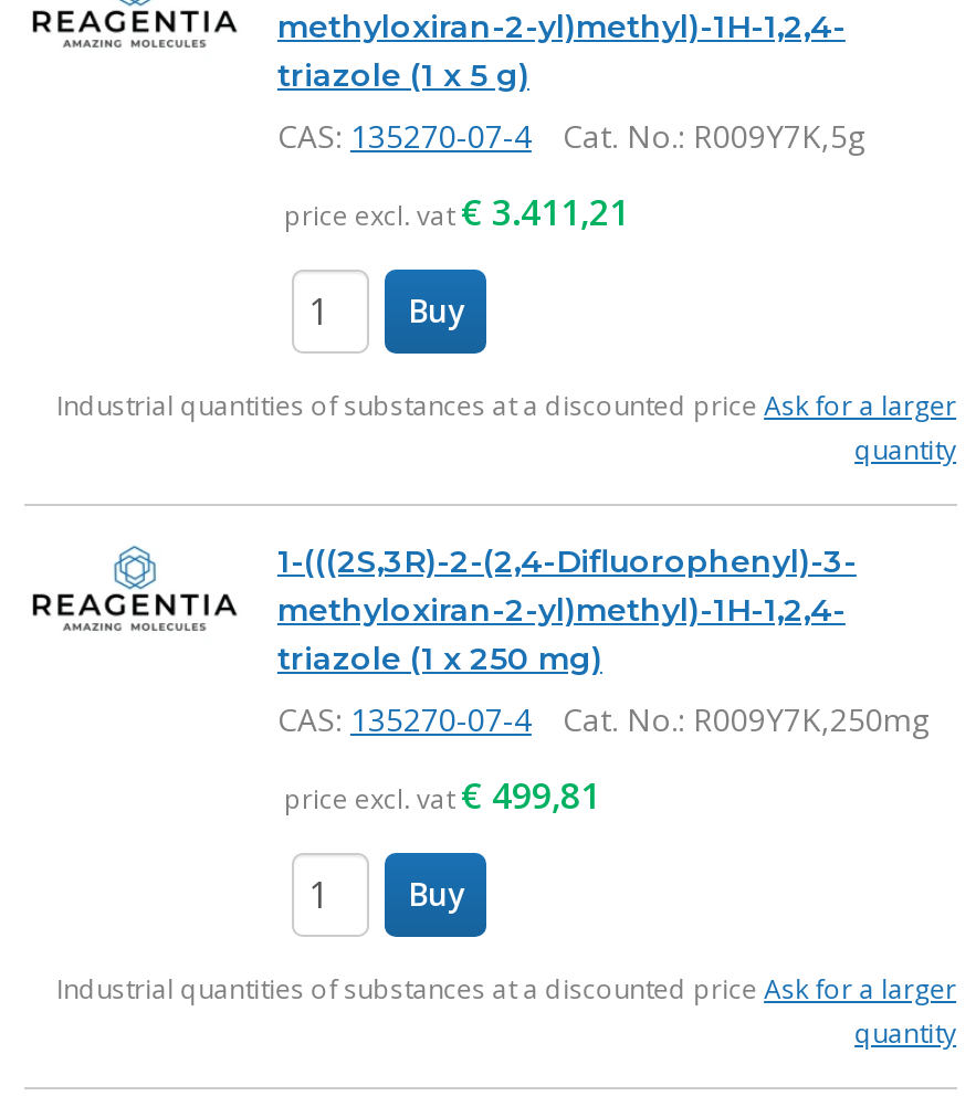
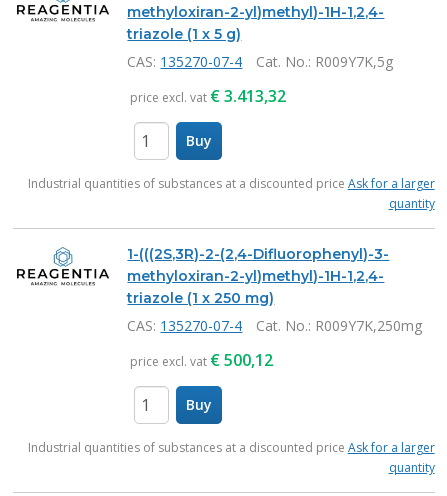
- price excl. vat €3.411,21
+ price excl. vat €3.413,32

- price excl. vat €499,81
+ price excl. vat €500,12
